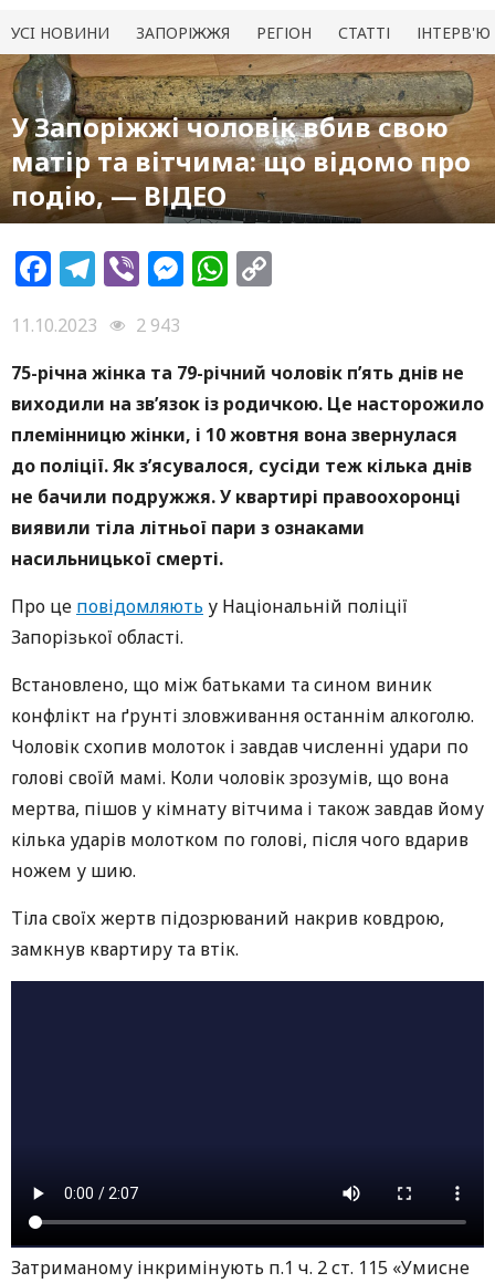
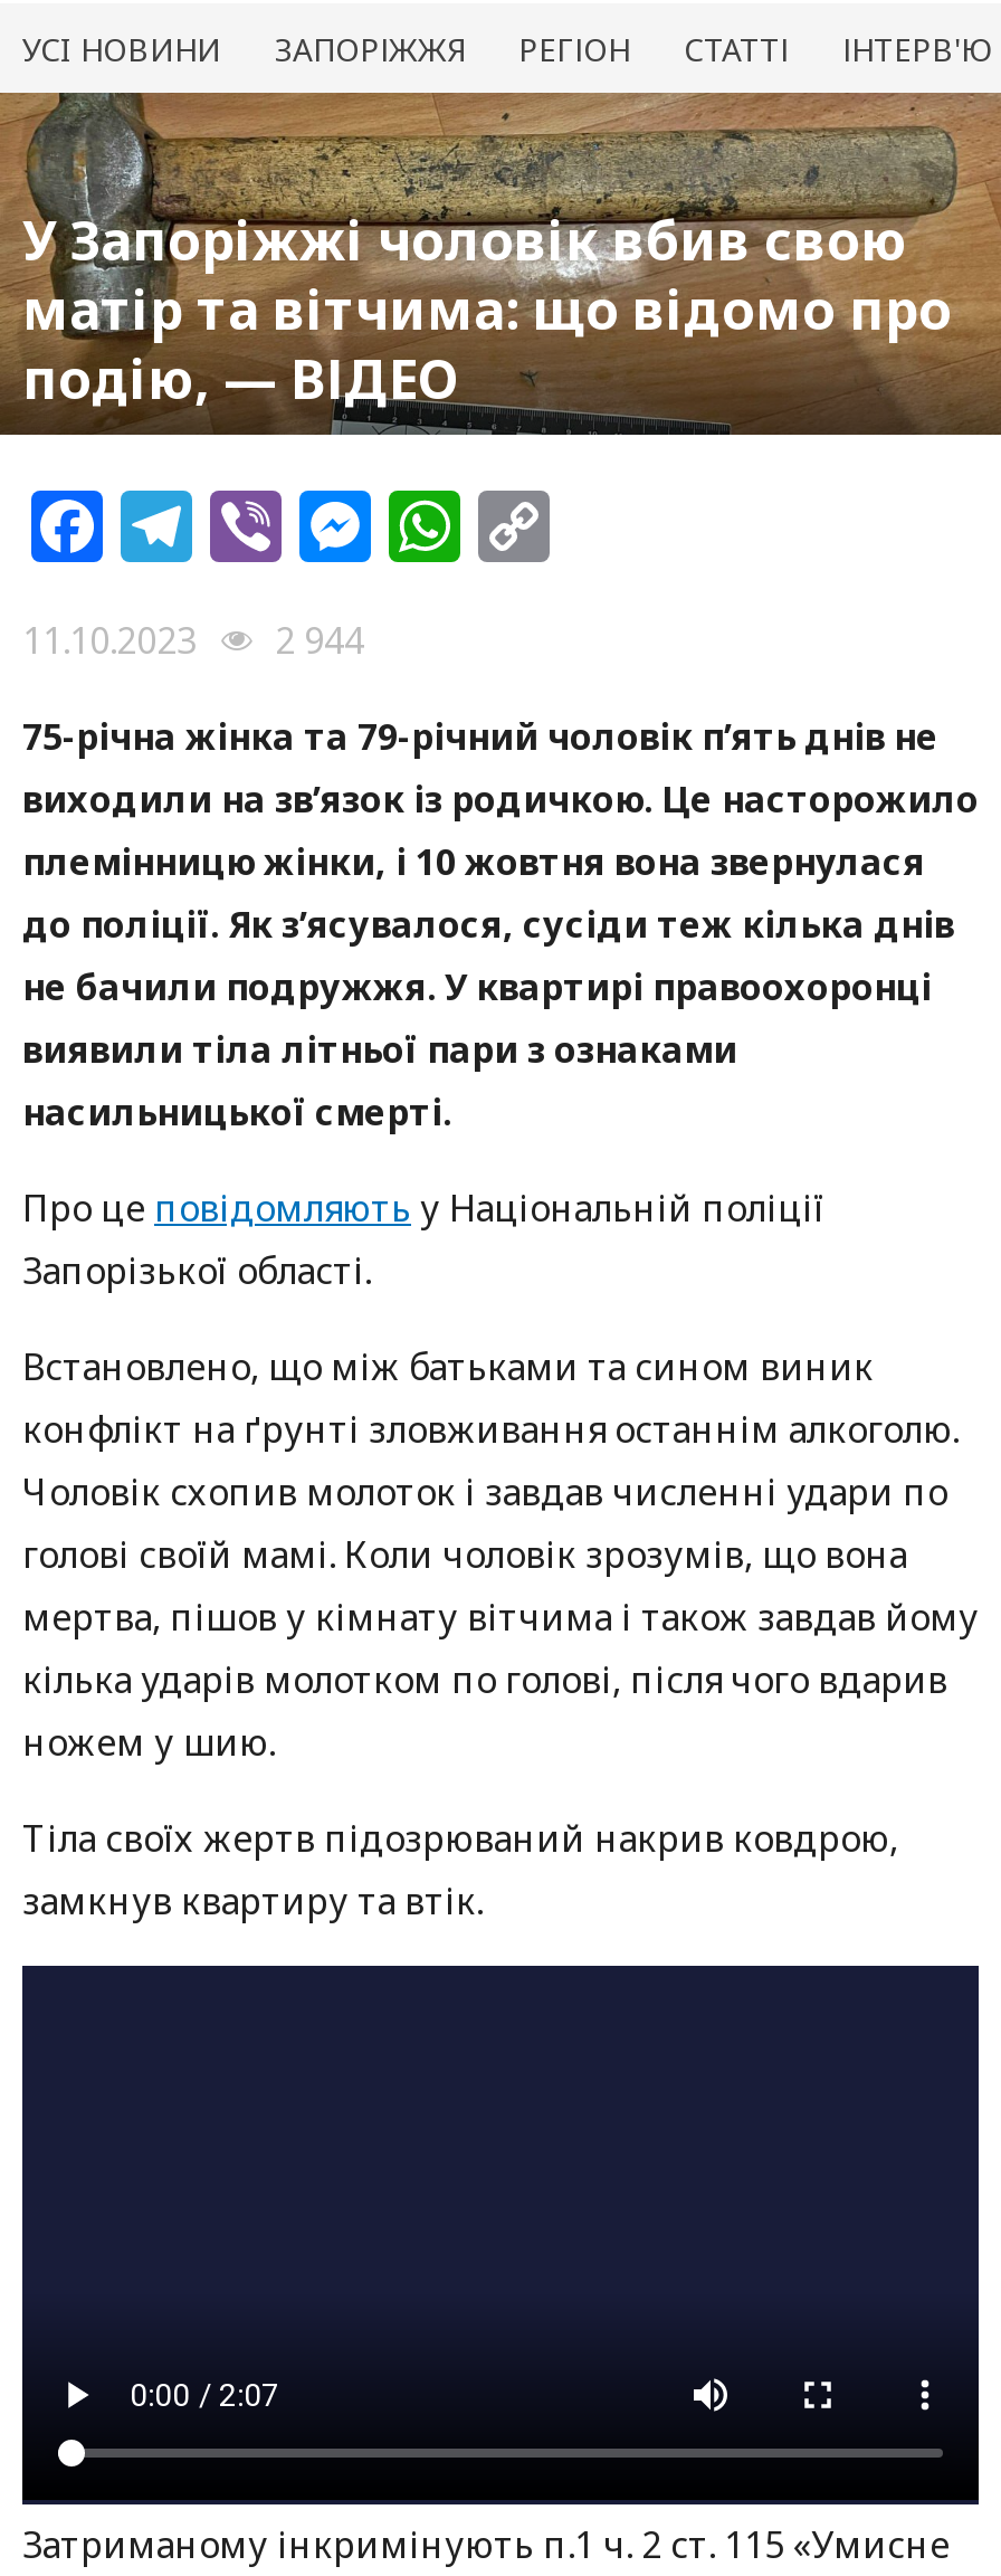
- 11.10.2023 2 943
+ 11.10.2023 2 944
